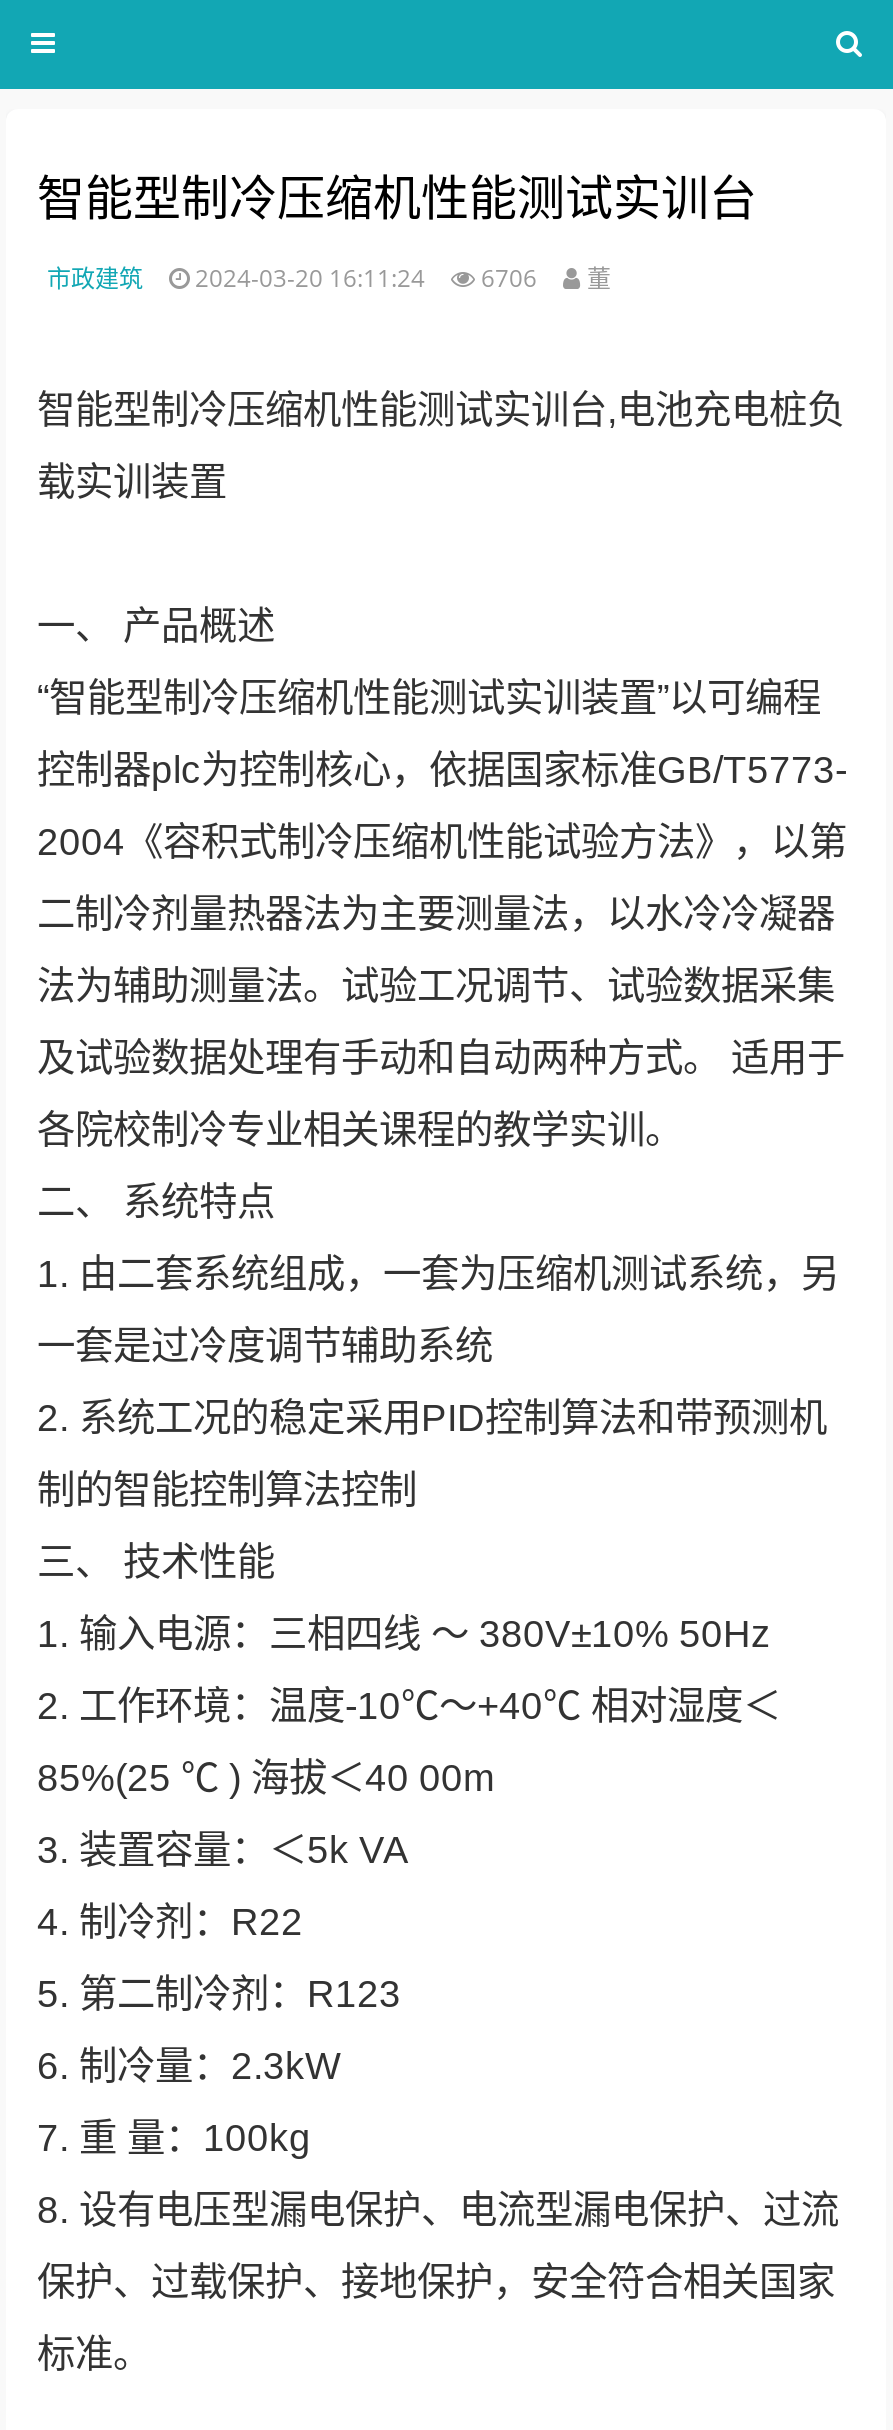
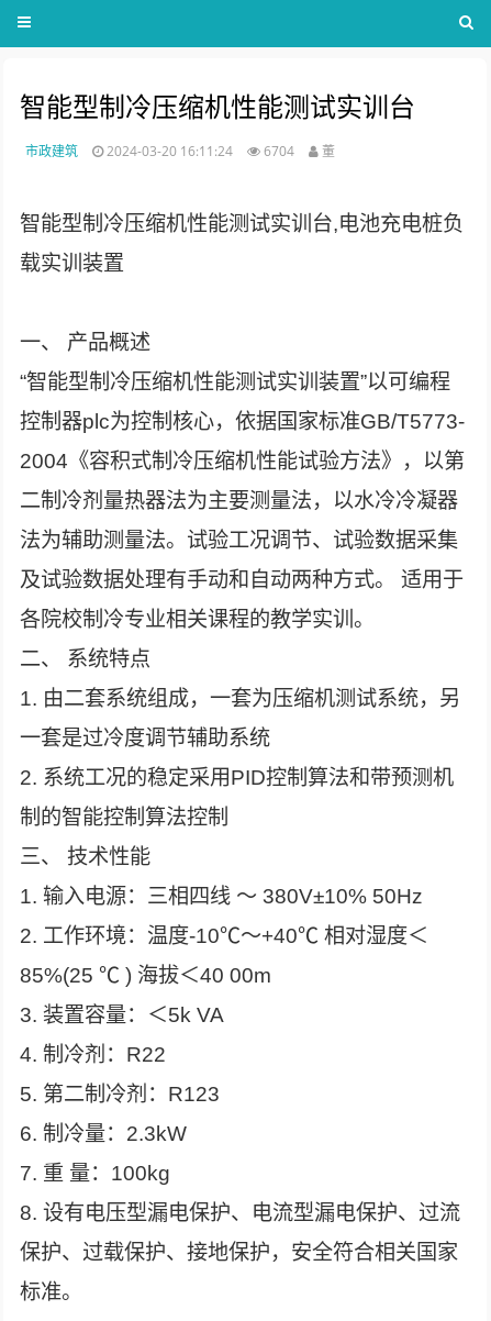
- 市政建筑 2024-03-20 16:11:24 6706 董
+ 市政建筑 2024-03-20 16:11:24 6704 董
